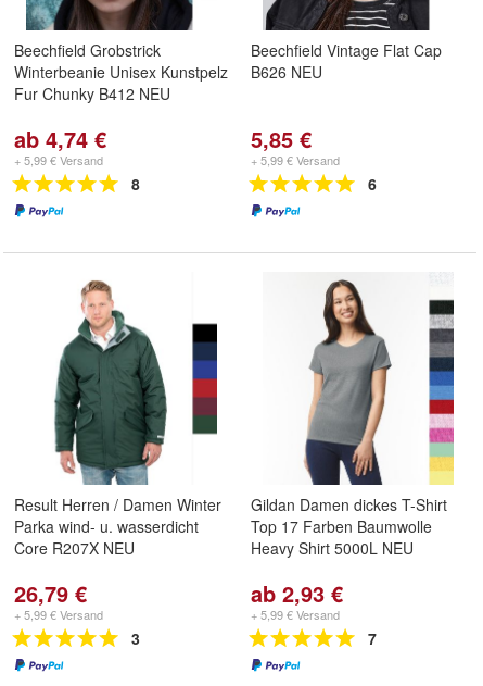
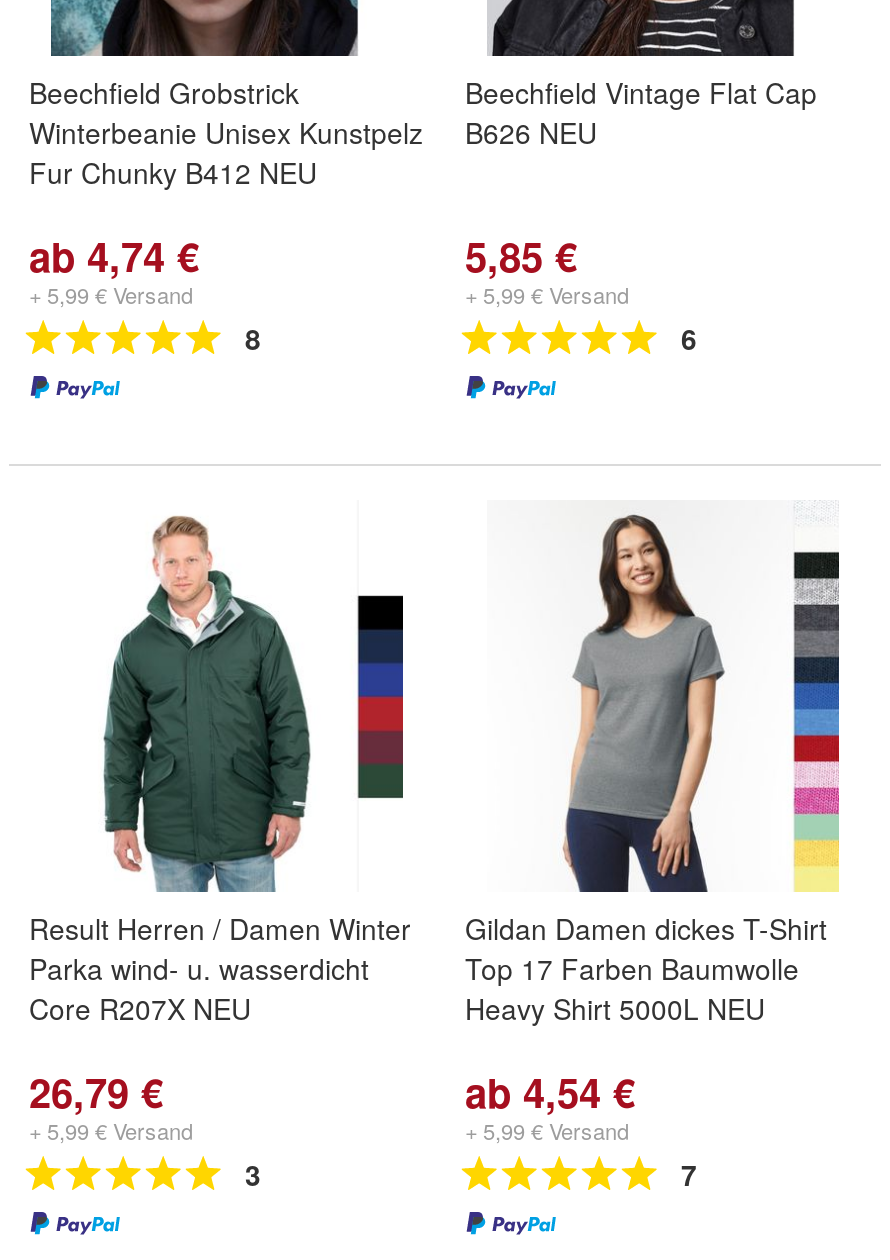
- ab 2,93 €
+ ab 4,54 €
